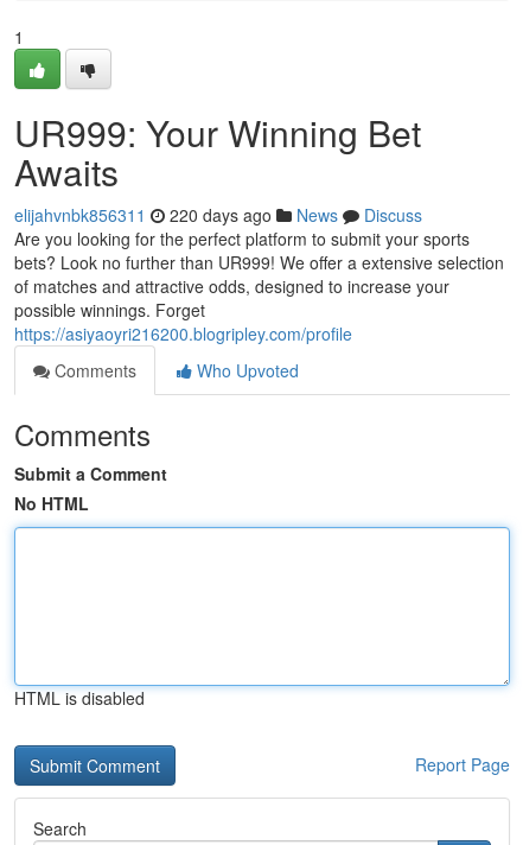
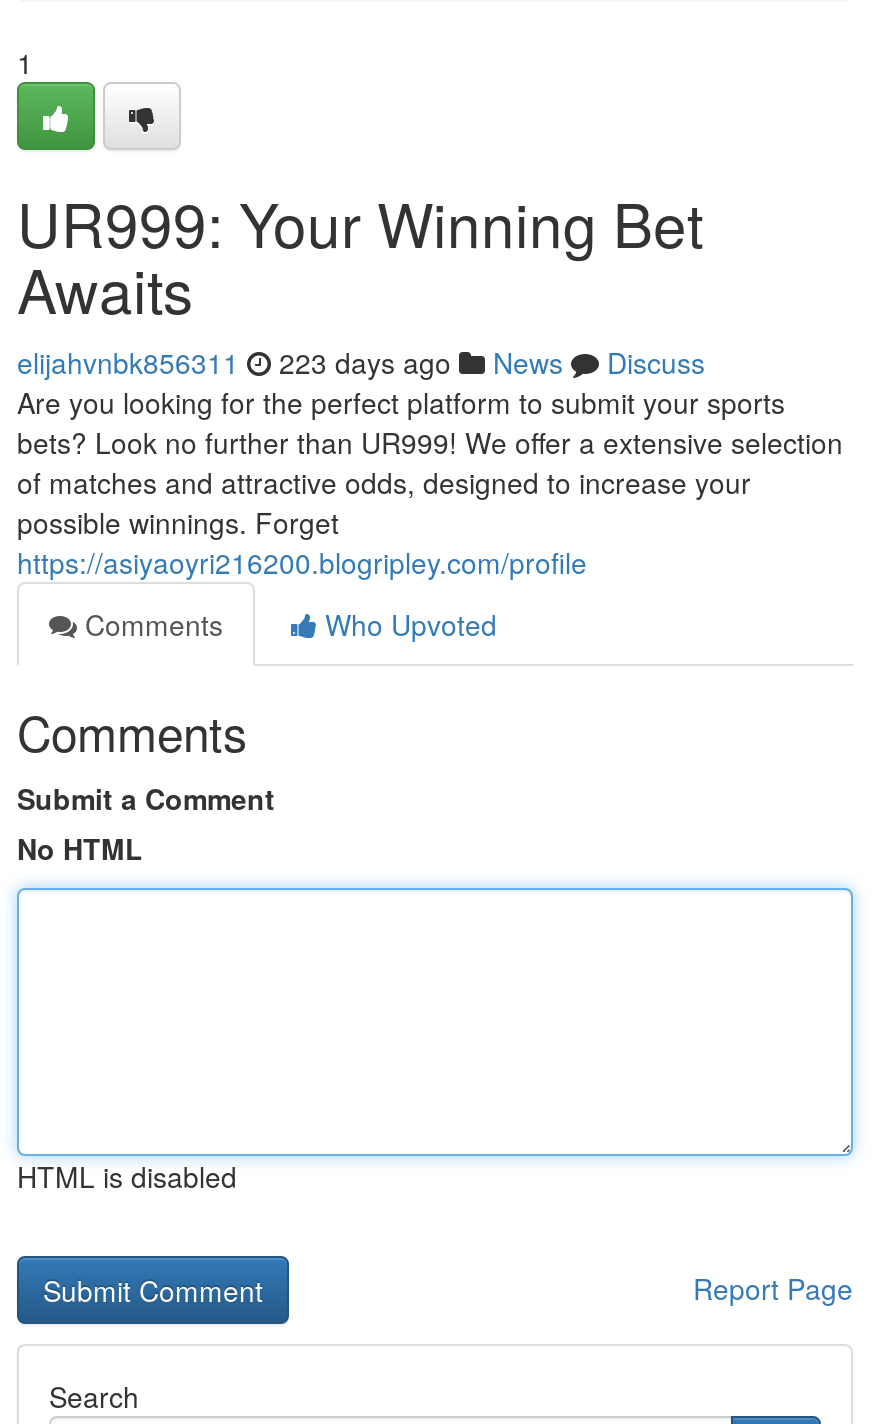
- elijahvnbk856311 220 days ago News Discuss
+ elijahvnbk856311 223 days ago News Discuss
